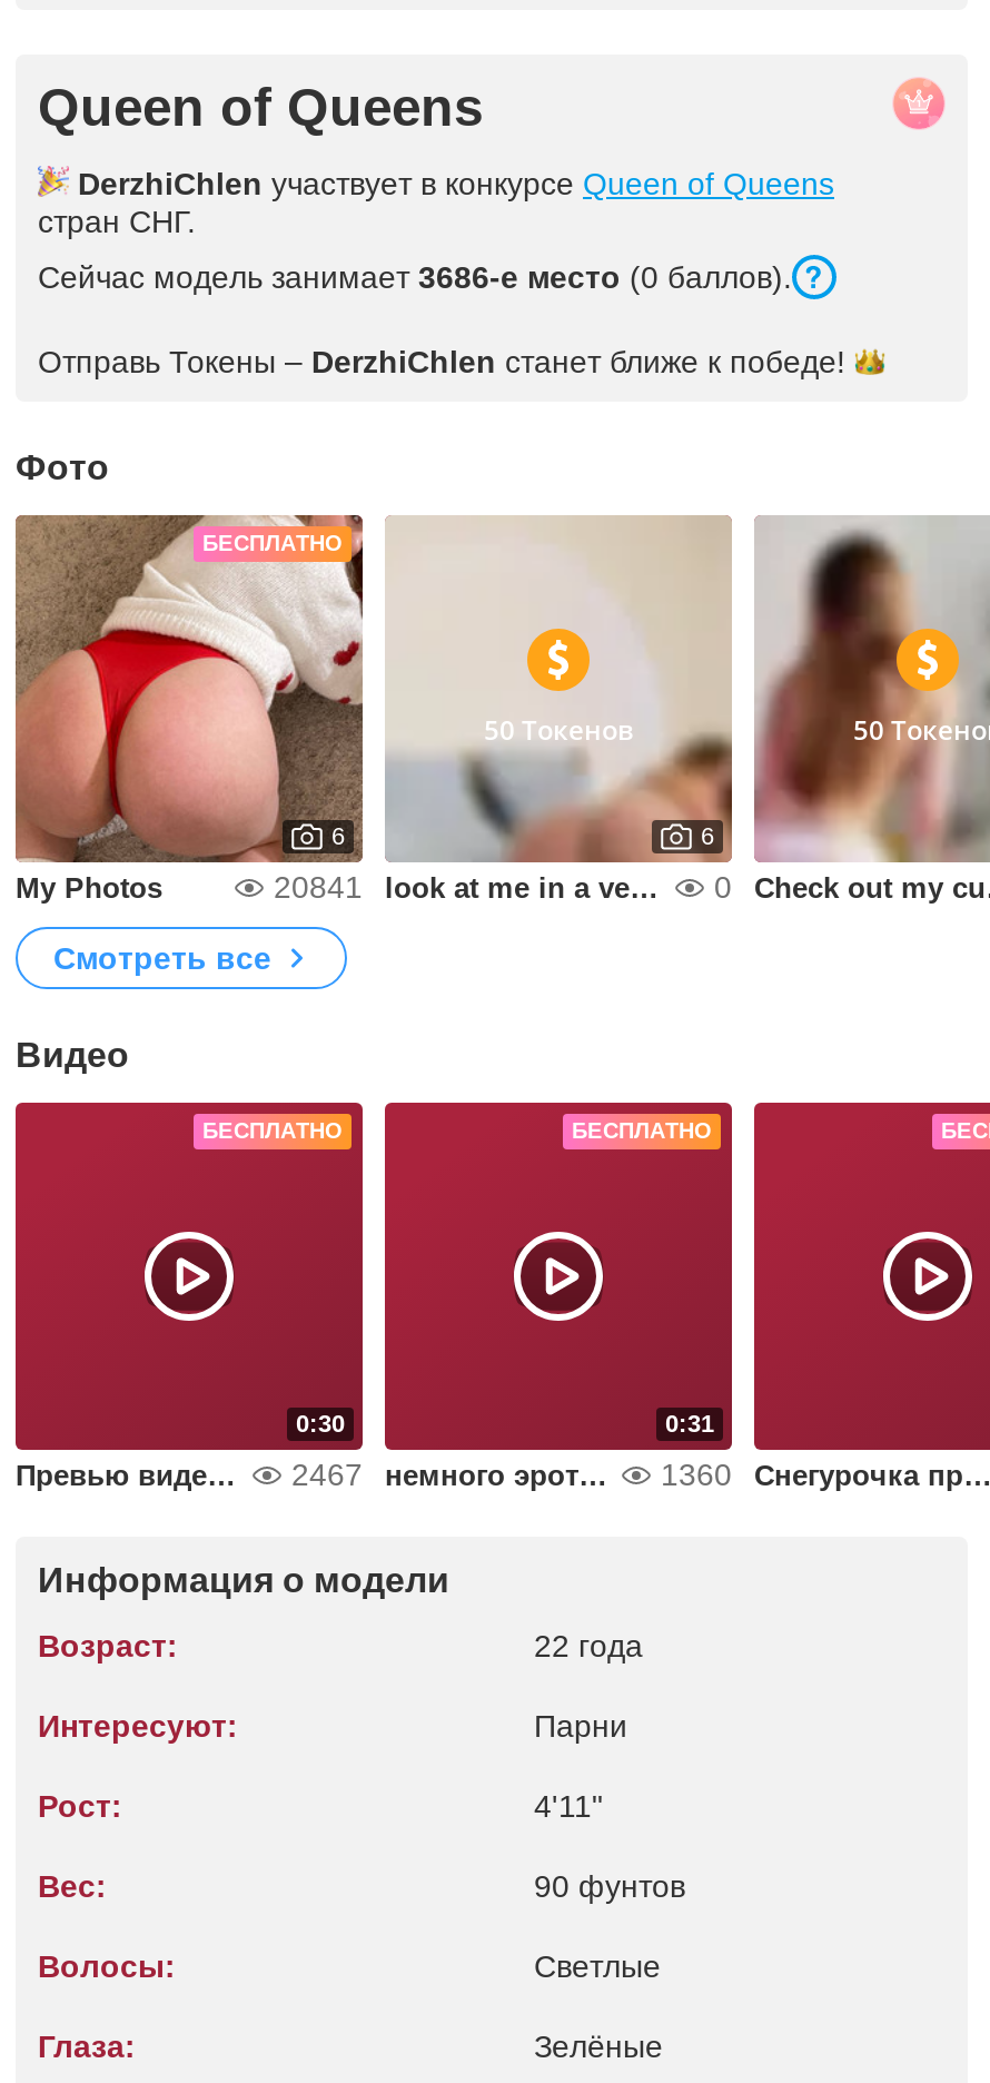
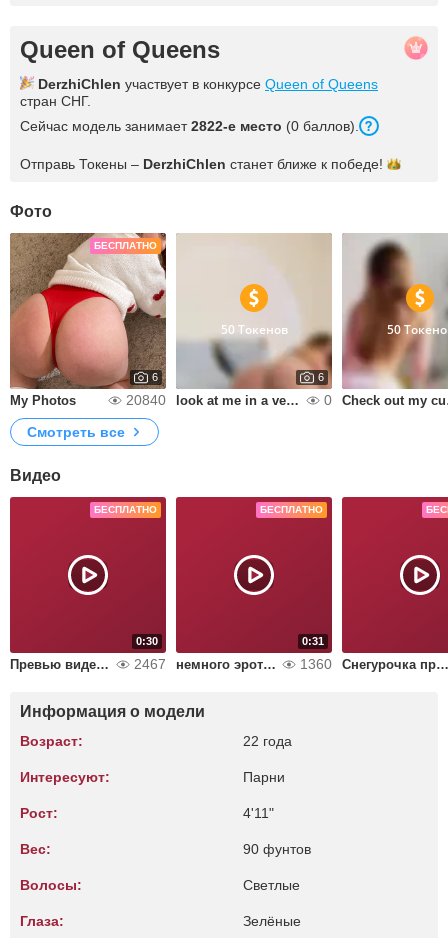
- Сейчас модель занимает 3686-е место (0 баллов).
+ Сейчас модель занимает 2822-е место (0 баллов).

- 20841
+ 20840
